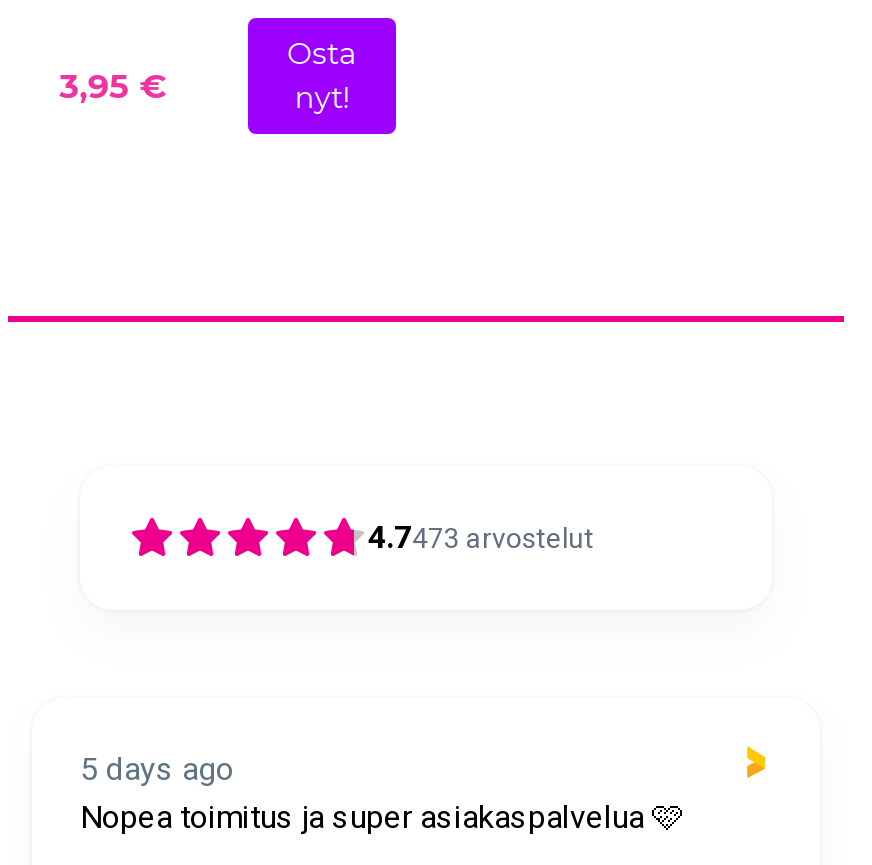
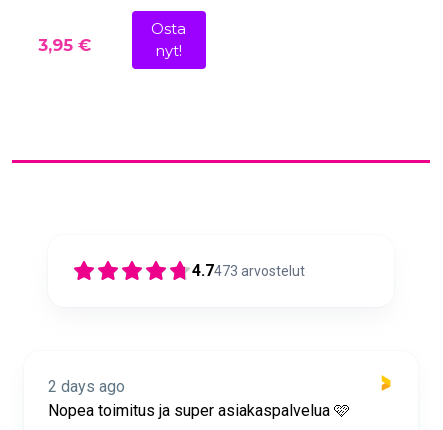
- 5 days ago
+ 2 days ago
